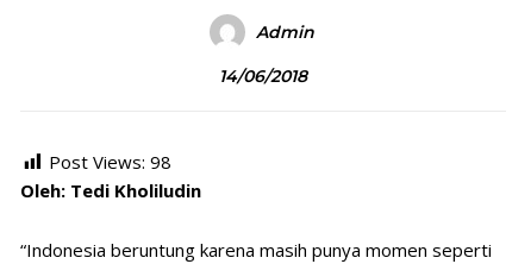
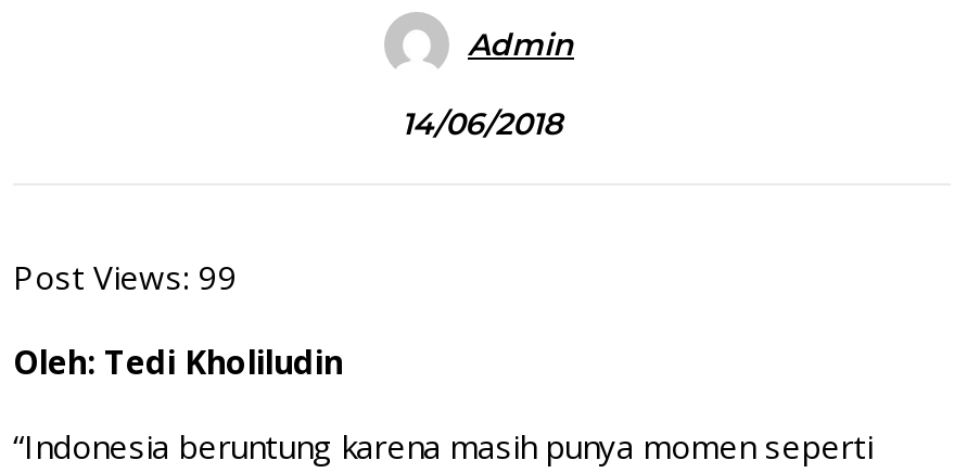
- Post Views: 98
+ Post Views: 99
